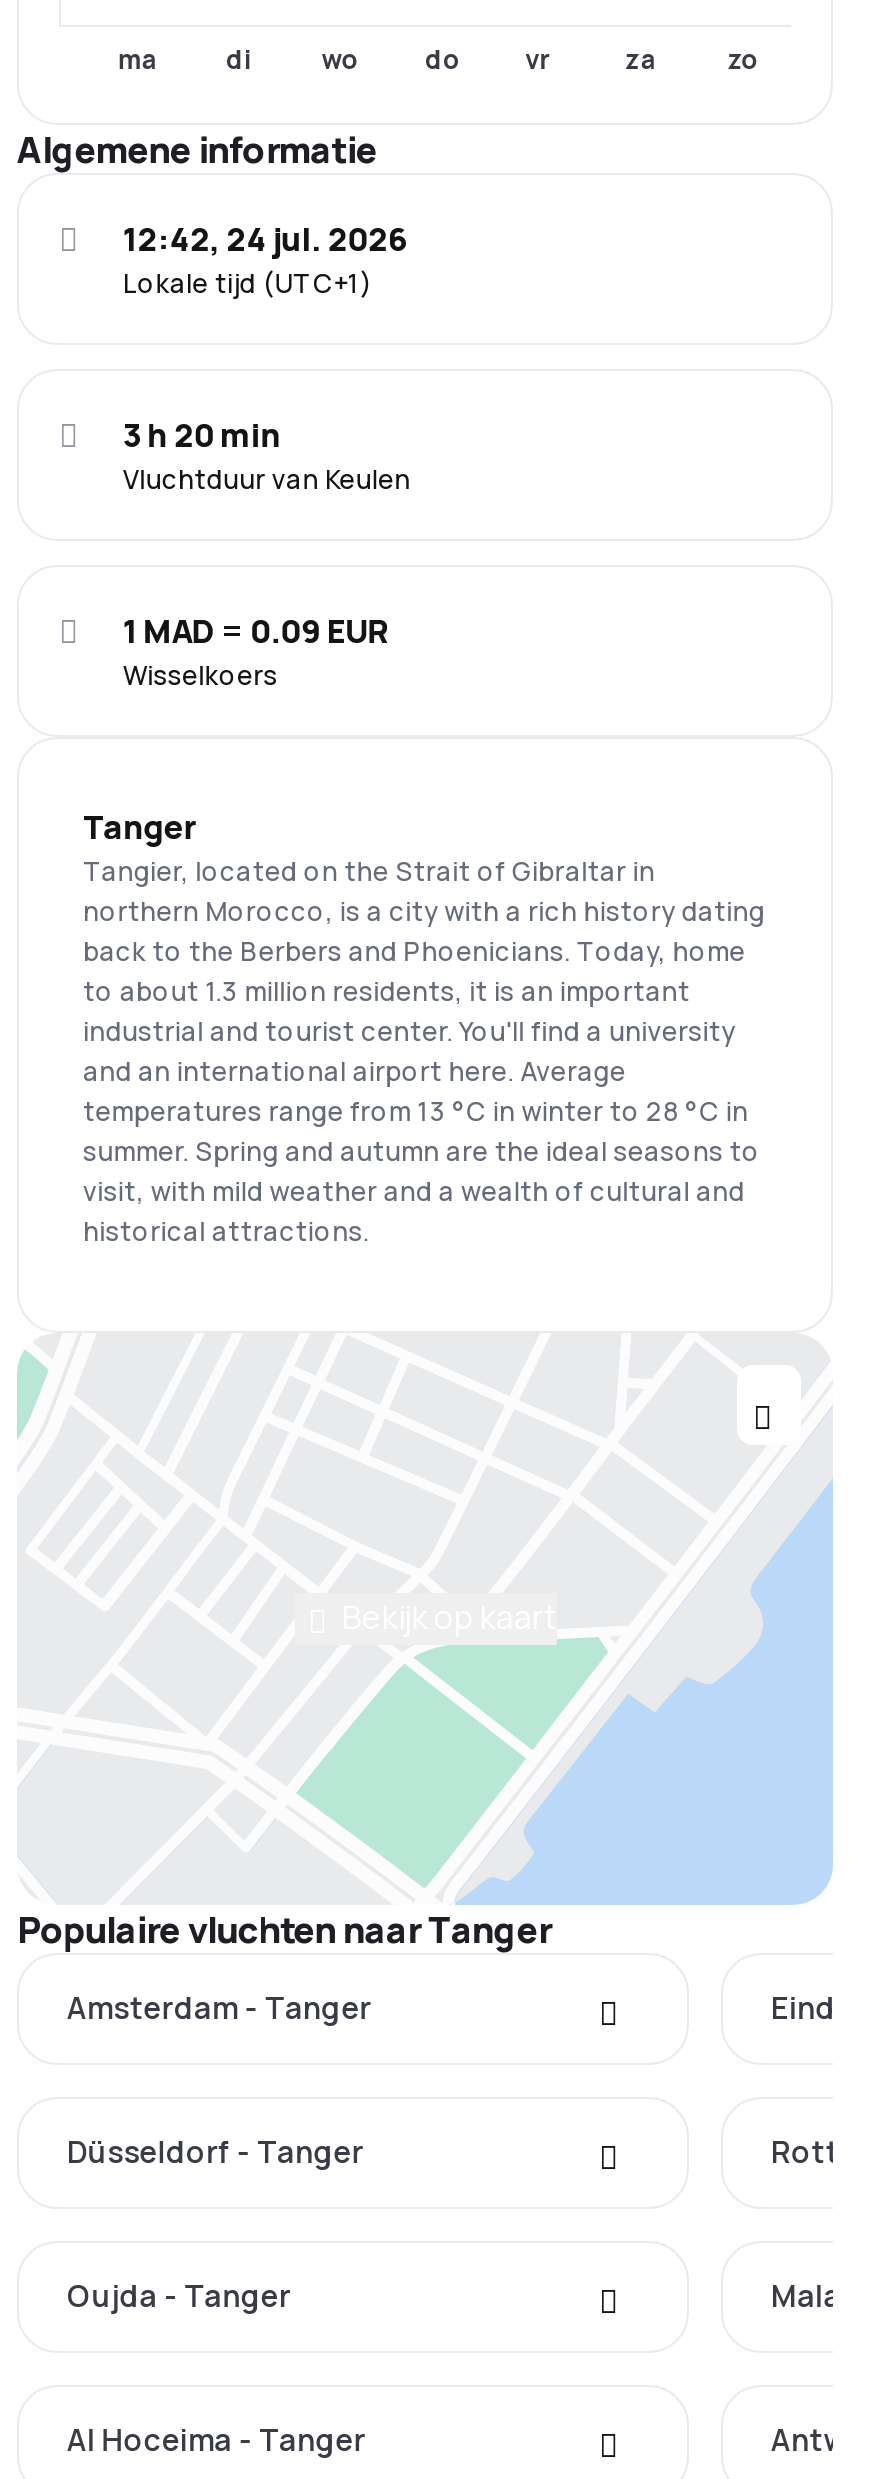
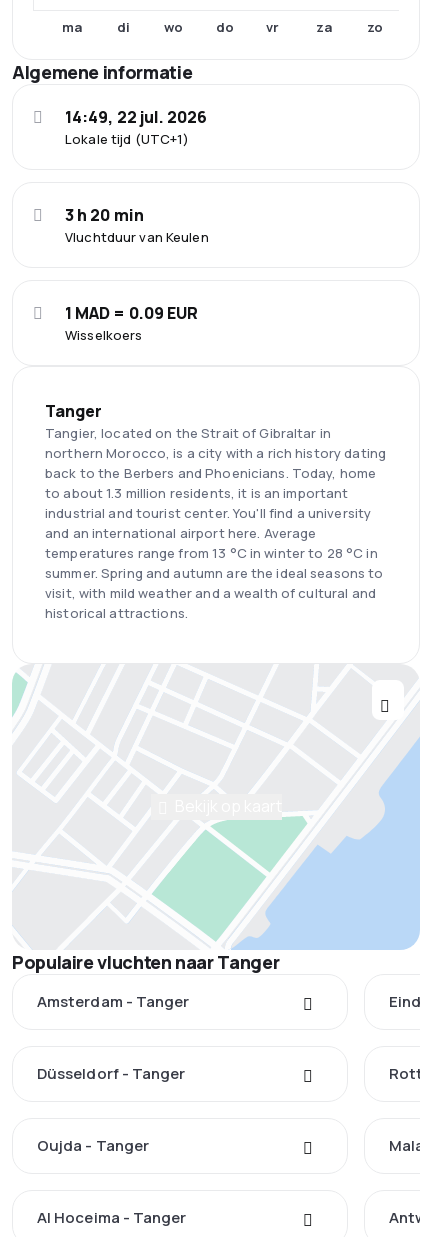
- 12:42, 24 jul. 2026
+ 14:49, 22 jul. 2026
